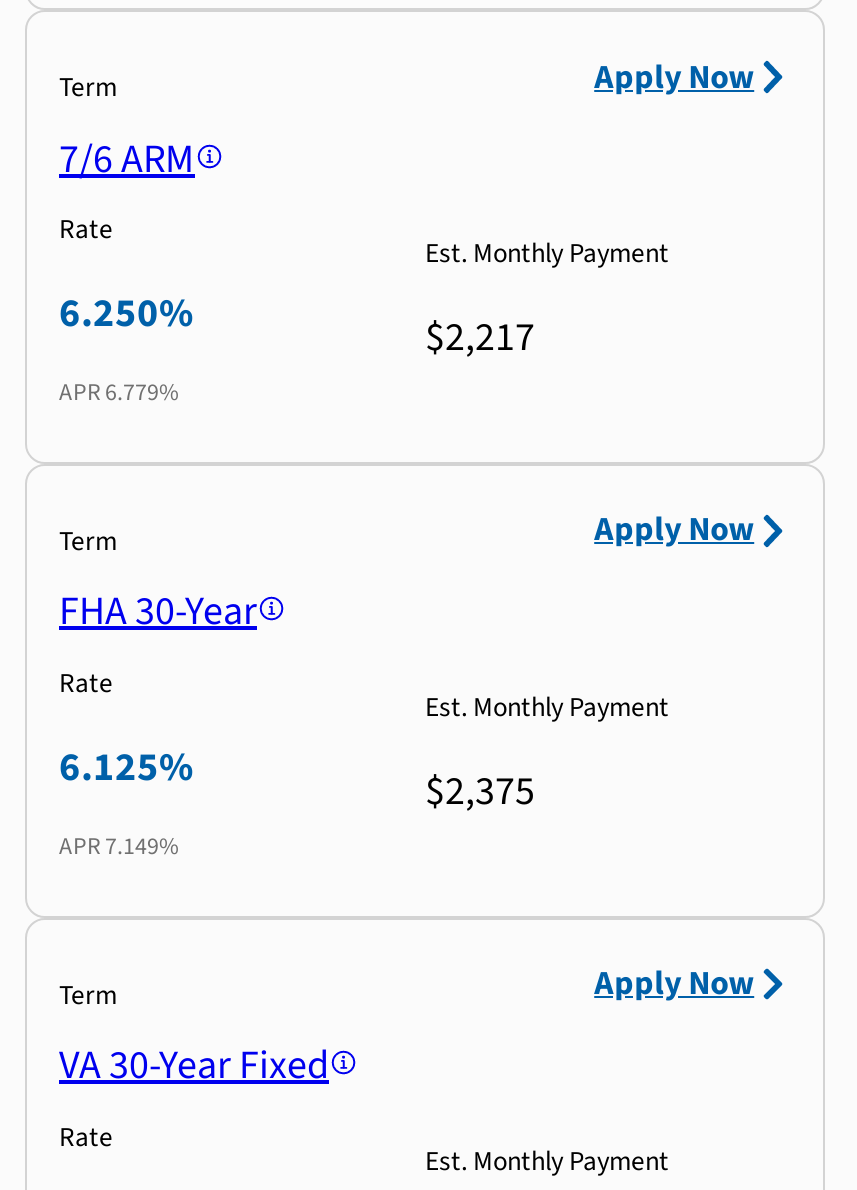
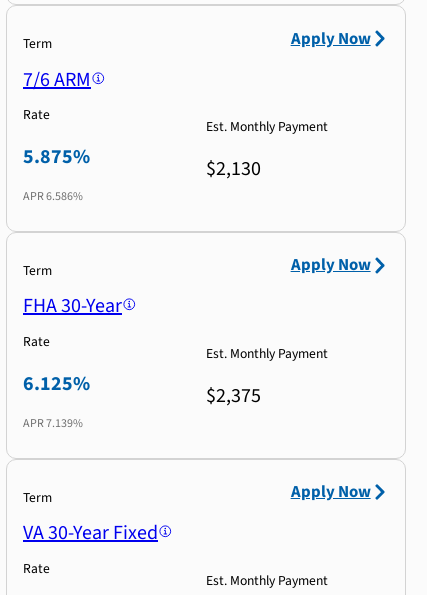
- 6.250%
+ 5.875%

- $2,217
+ $2,130

- APR 6.779%
+ APR 6.586%

- APR 7.149%
+ APR 7.139%
